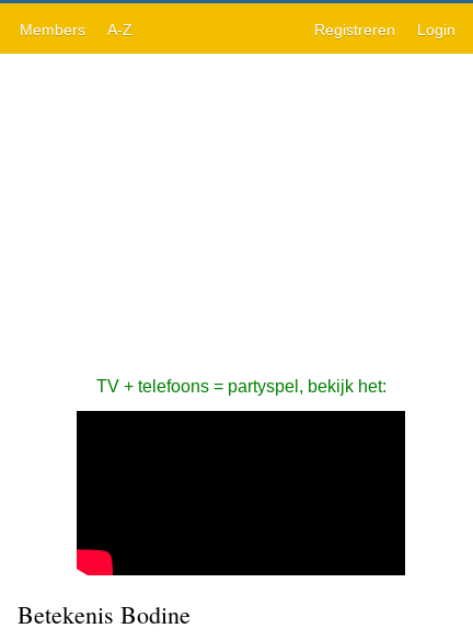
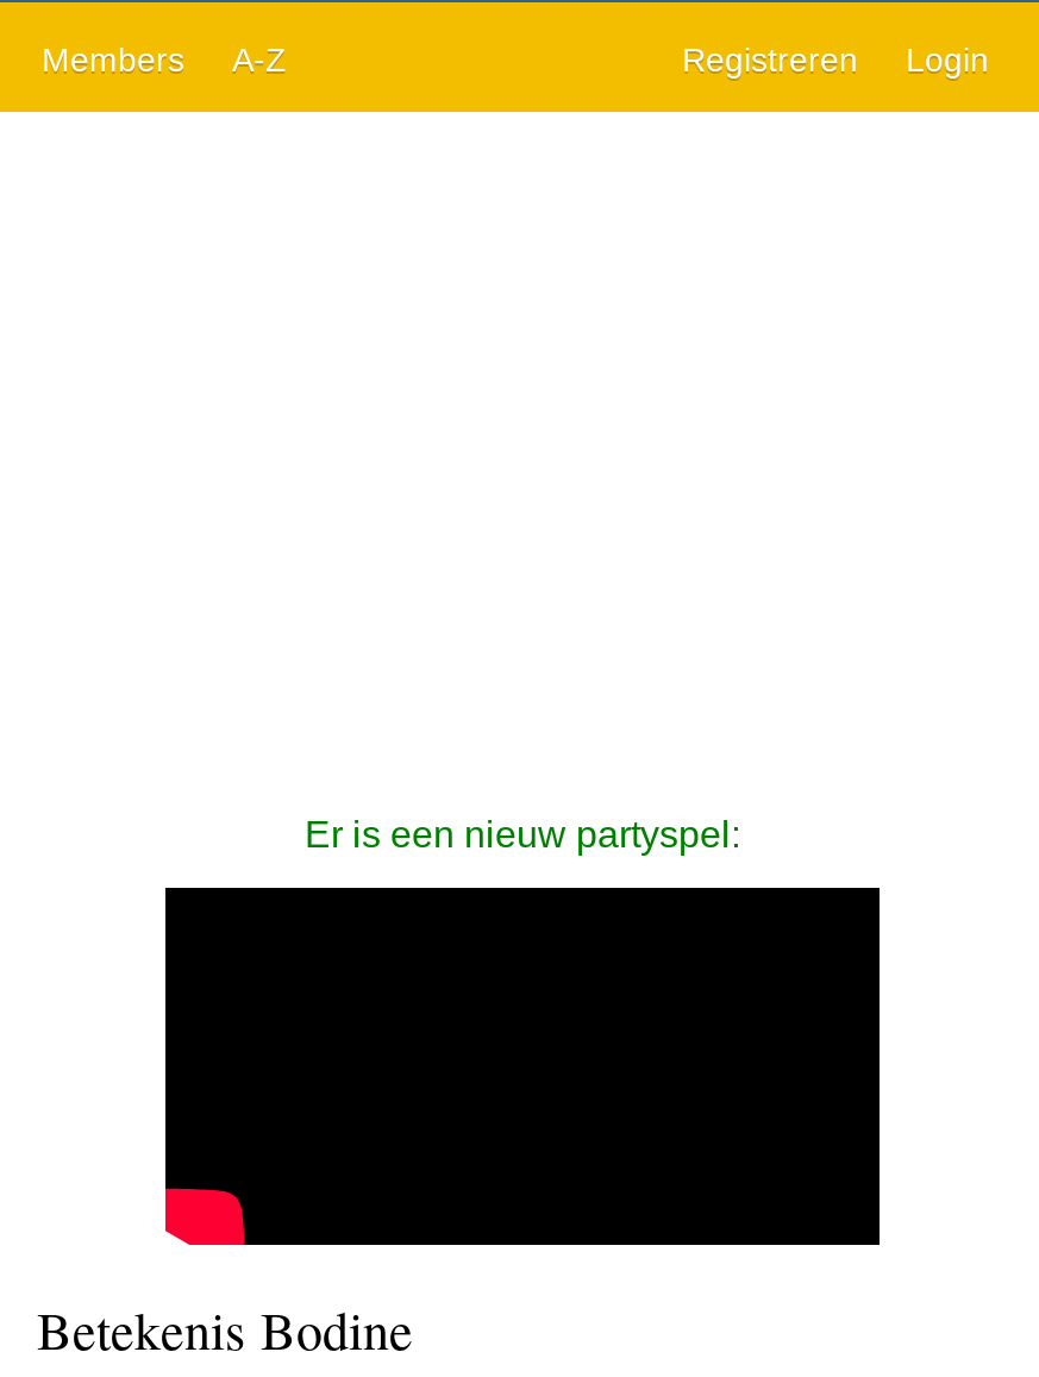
- TV + telefoons = partyspel, bekijk het:
+ Er is een nieuw partyspel:
